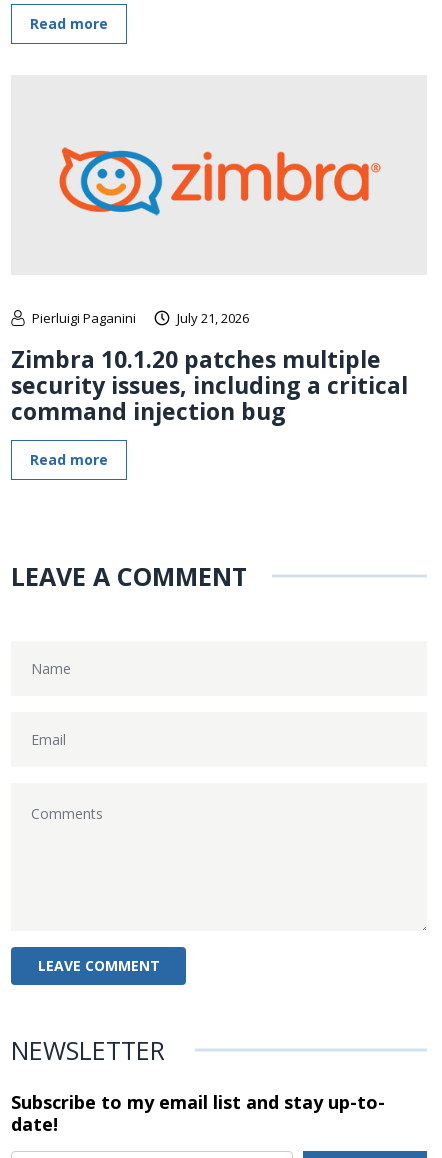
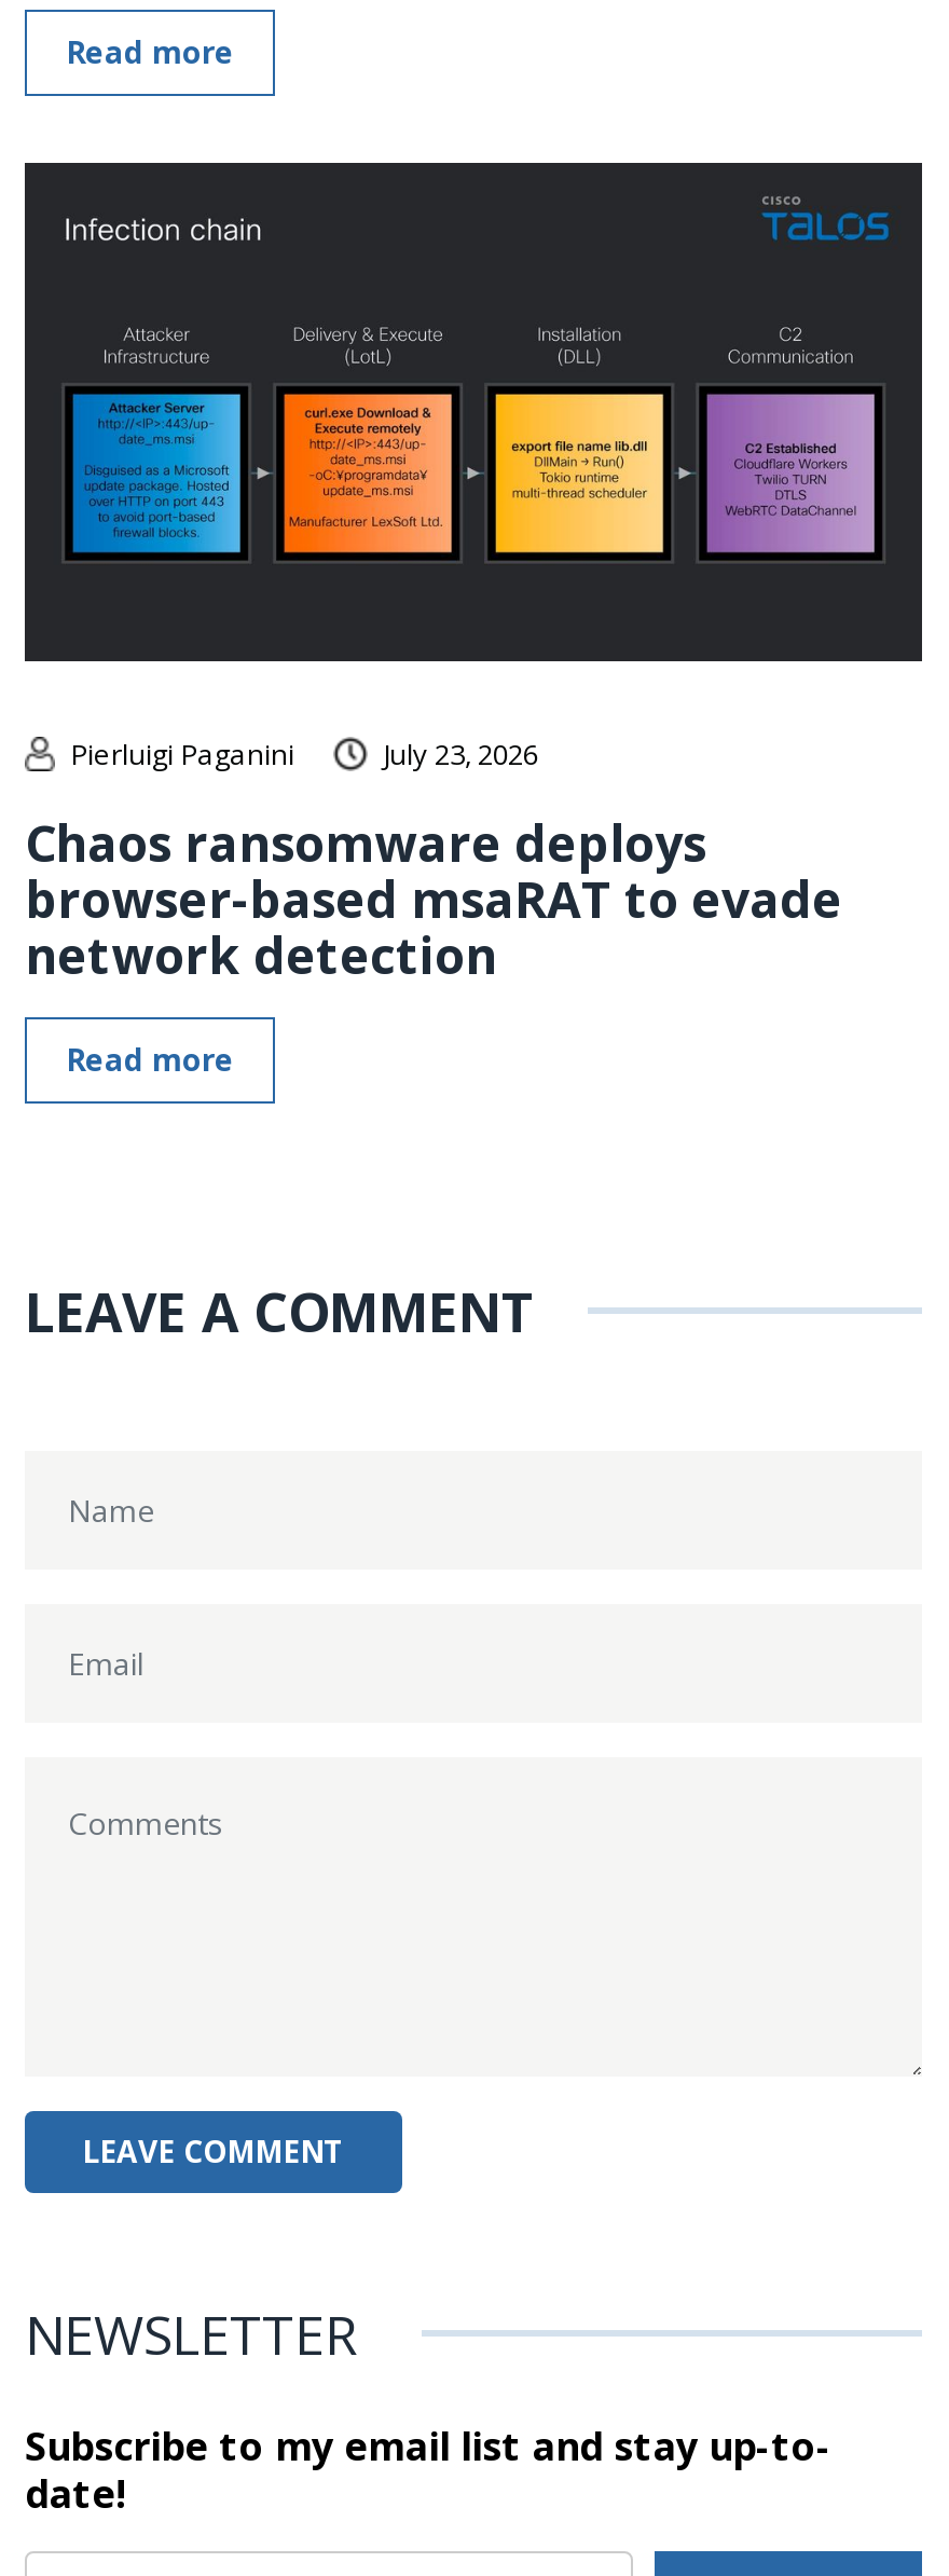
- [image]
- July 21, 2026
+ [image]
+ July 23, 2026

- Zimbra 10.1.20 patches multiple
- security issues, including a critical
- command injection bug
+ Chaos ransomware deploys
+ browser-based msaRAT to evade
+ network detection
